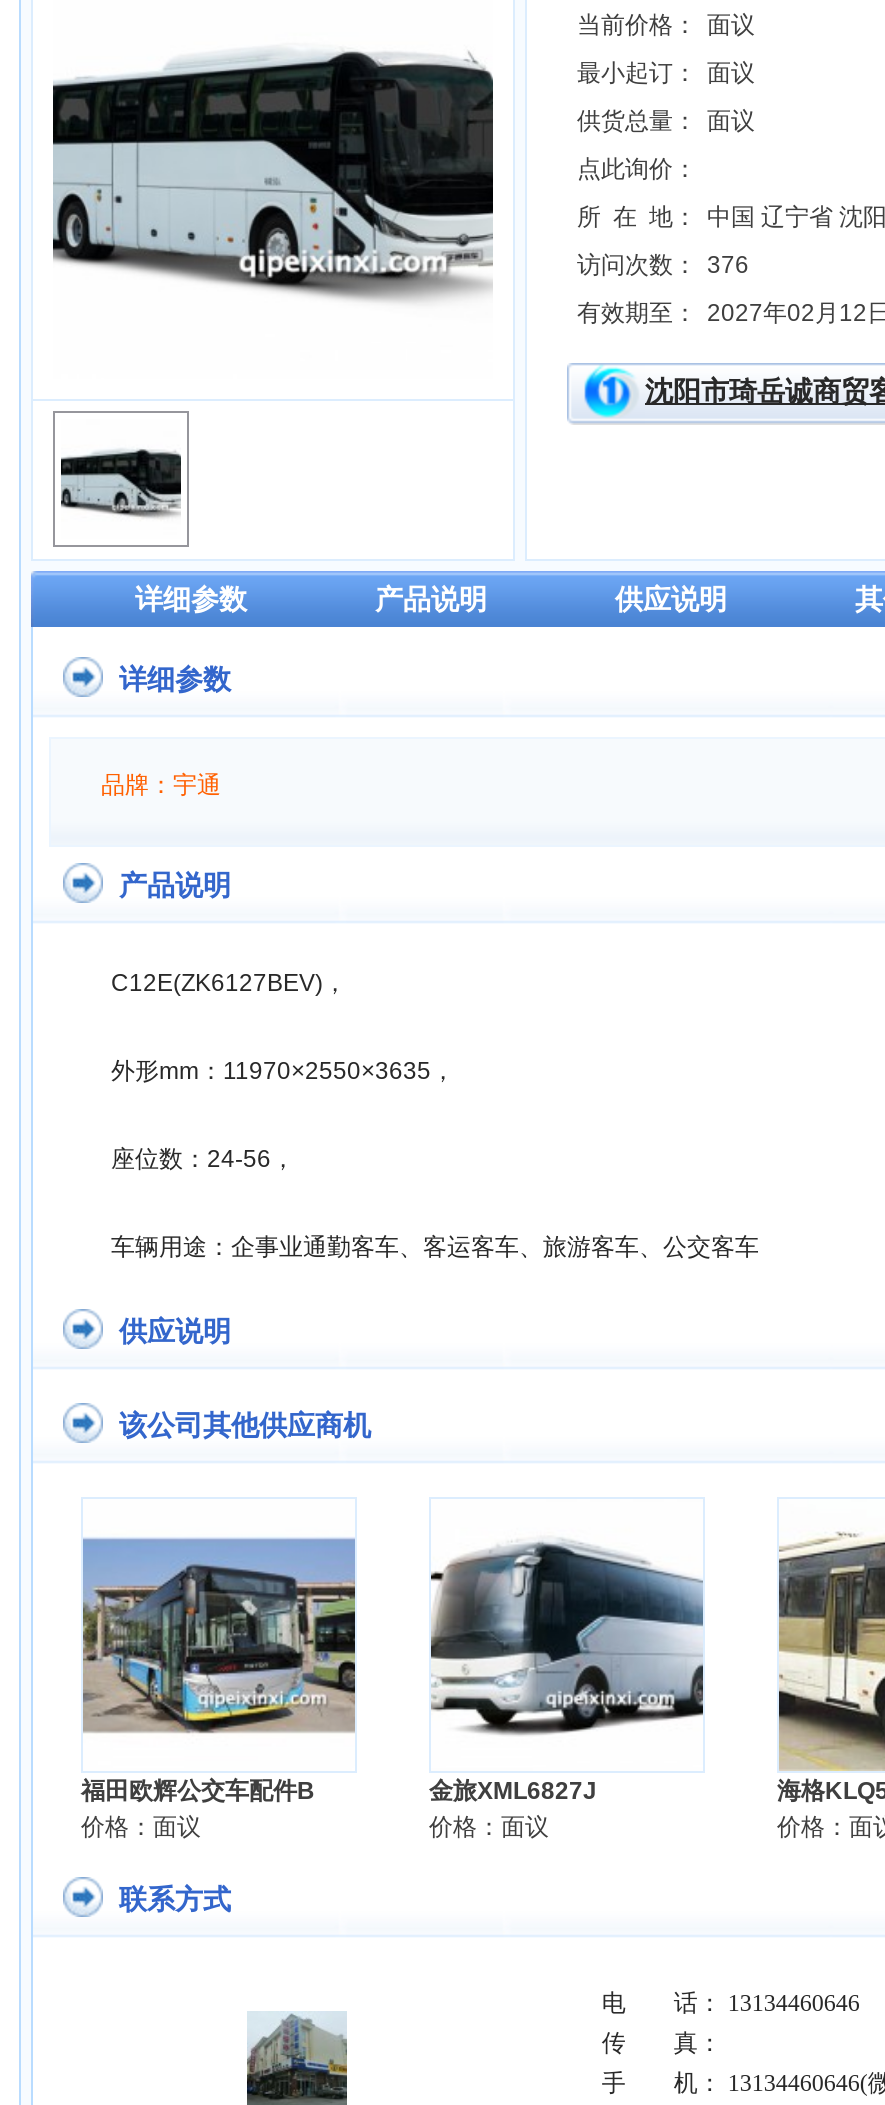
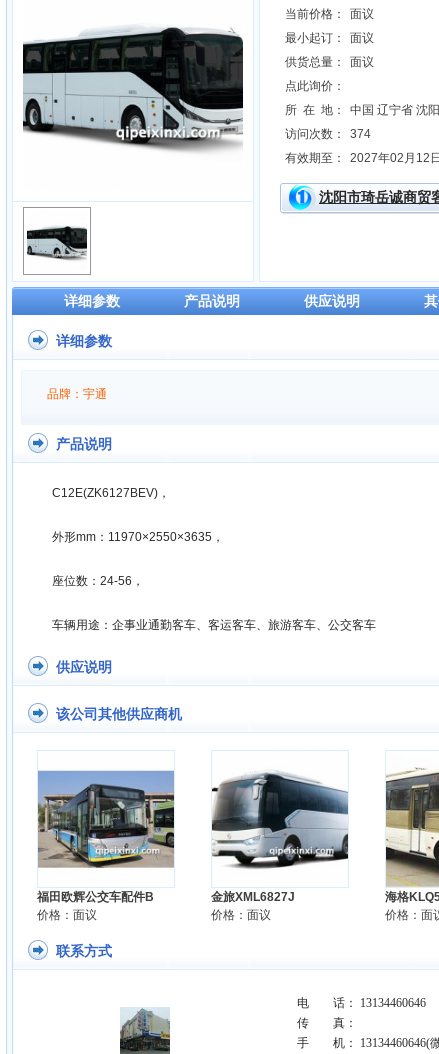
- 访问次数： 376
+ 访问次数： 374
